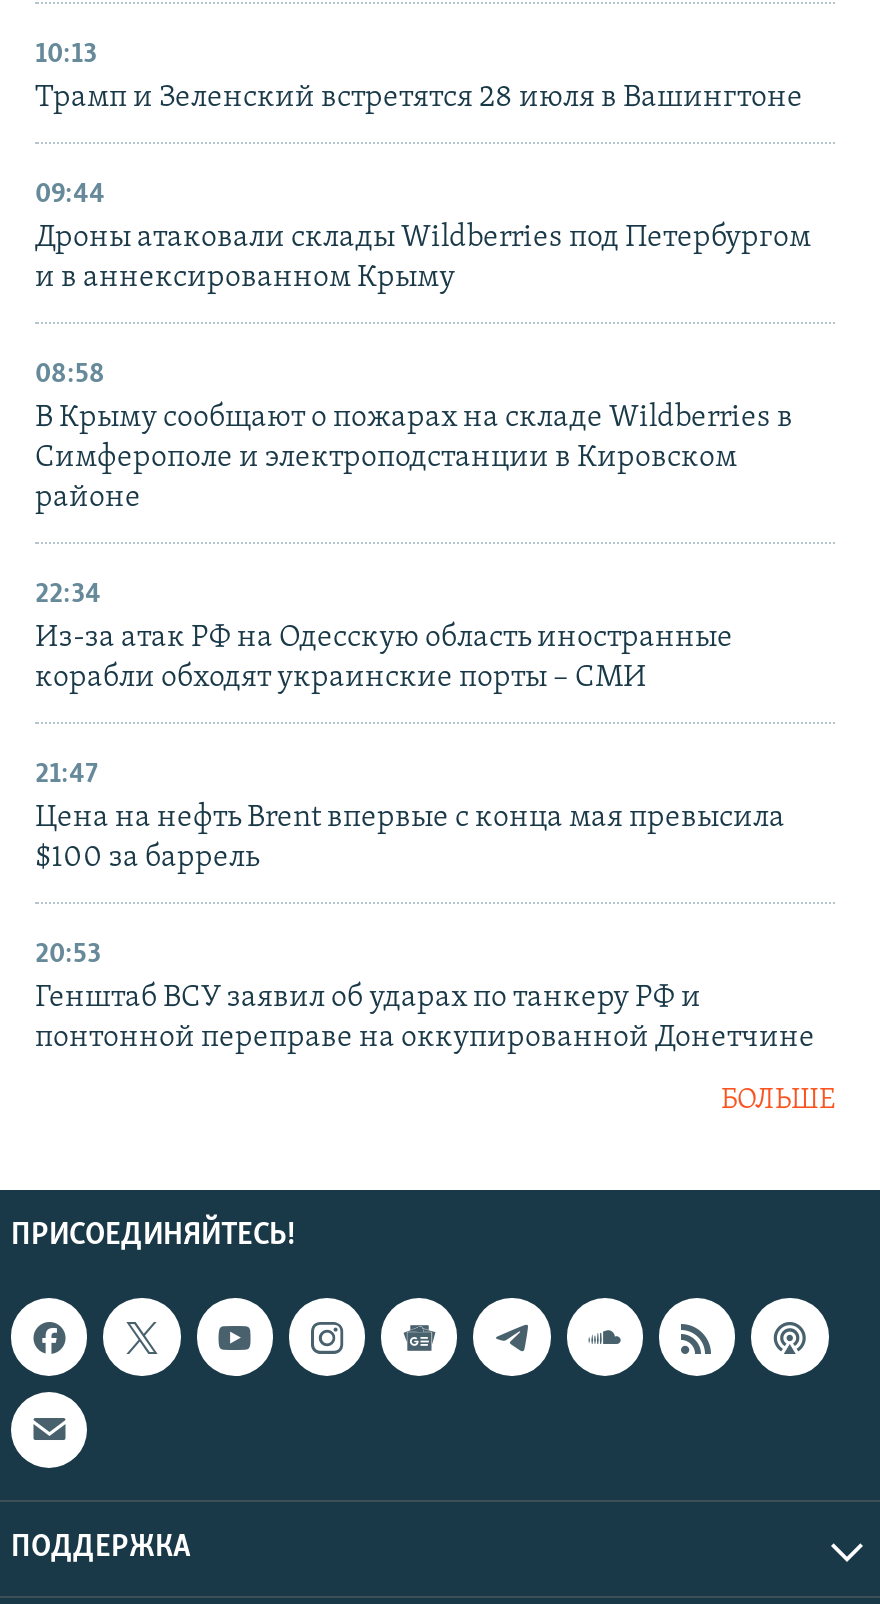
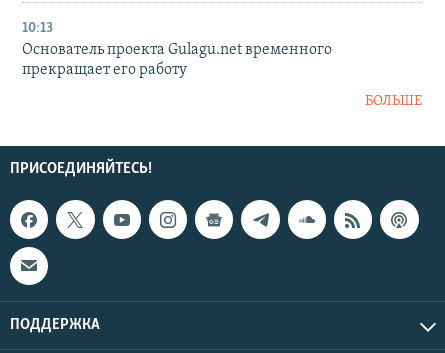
- Трамп и Зеленский встретятся 28 июля в Вашингтоне
- 09:44
- Дроны атаковали склады Wildberries под Петербургом
- и в аннексированном Крыму
- 08:58
- В Крыму сообщают о пожарах на складе Wildberries в
- Симферополе и электроподстанции в Кировском
- районе
- 22:34
- Из-за атак РФ на Одесскую область иностранные
- корабли обходят украинские порты – СМИ
- 21:47
- Цена на нефть Brent впервые с конца мая превысила
- $100 за баррель
- 20:53
- Генштаб ВСУ заявил об ударах по танкеру РФ и
- понтонной переправе на оккупированной Донетчине
+ Основатель проекта Gulagu.net временного
+ прекращает его работу
